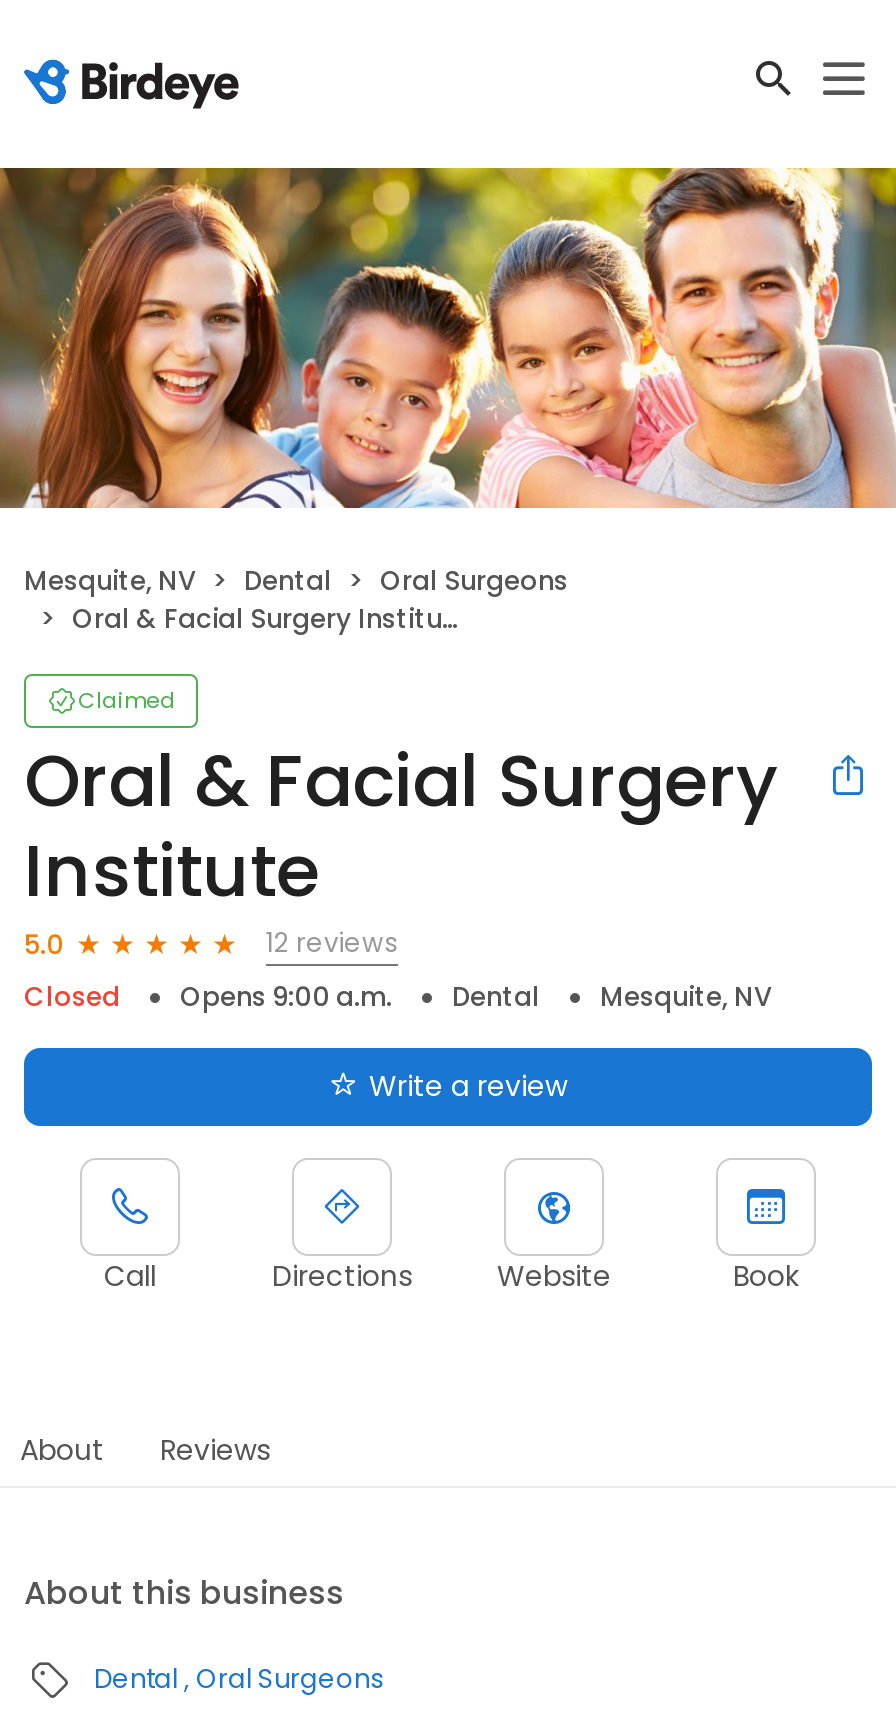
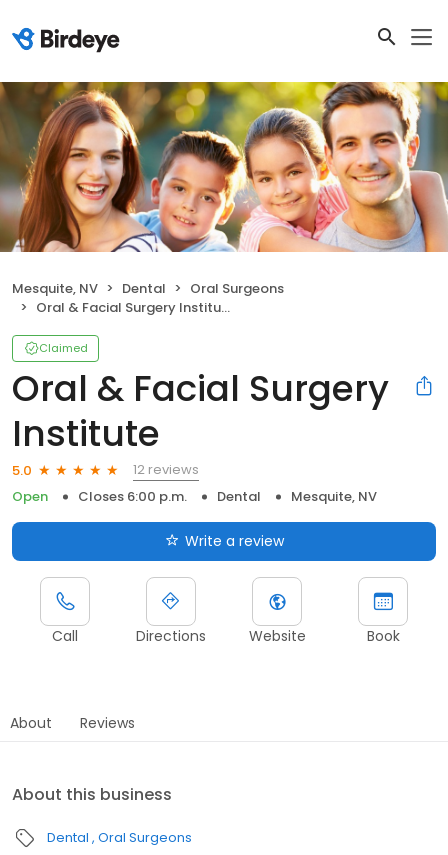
- Closed
- Opens 9:00 a.m.
+ Open
+ Closes 6:00 p.m.
